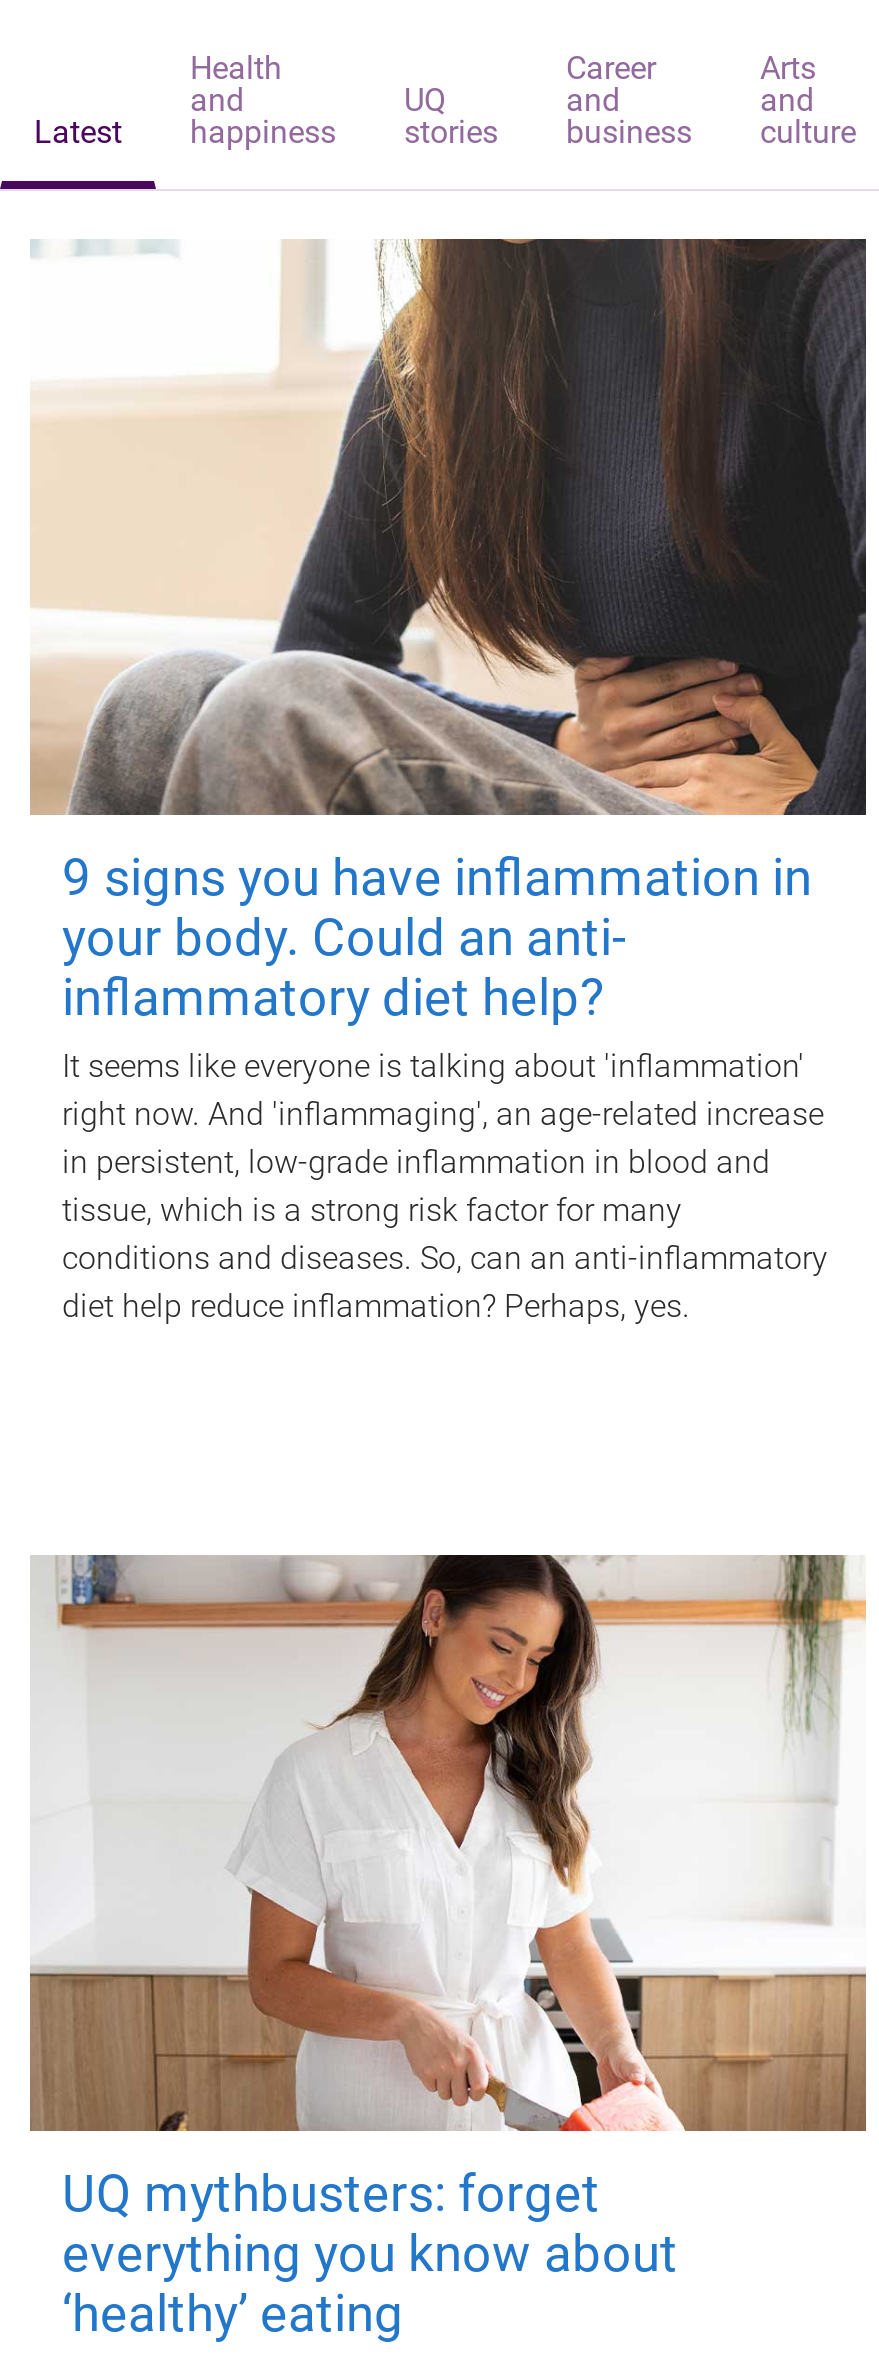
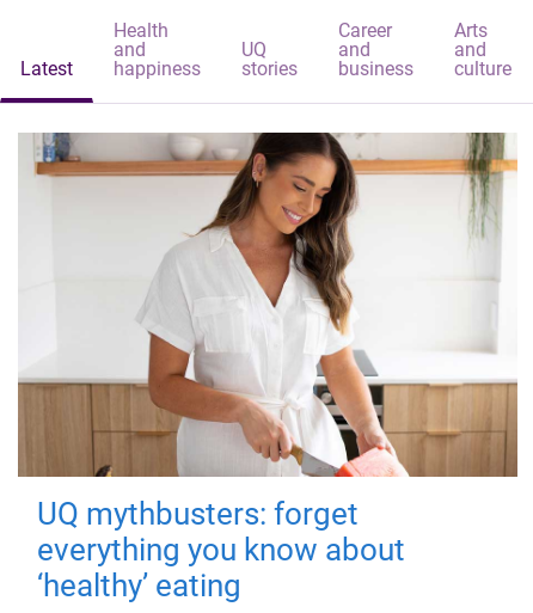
- [image]
- 9 signs you have inflammation in
- your body. Could an anti-
- inflammatory diet help?
- It seems like everyone is talking about 'inflammation'
- right now. And 'inflammaging', an age-related increase
- in persistent, low-grade inflammation in blood and
- tissue, which is a strong risk factor for many
- conditions and diseases. So, can an anti-inflammatory
- diet help reduce inflammation? Perhaps, yes.
